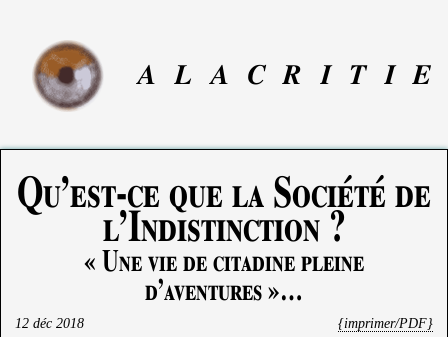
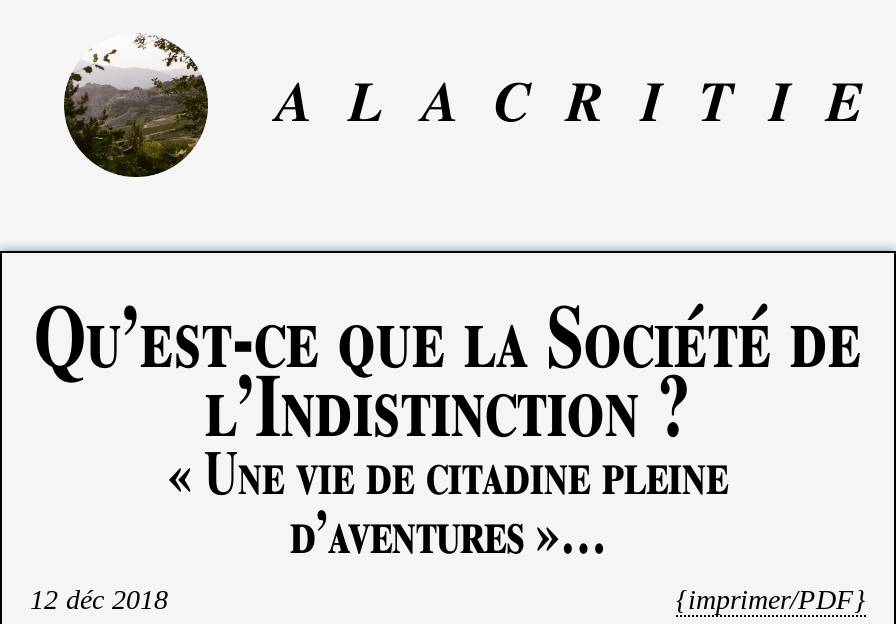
- [image]
+ [image]
